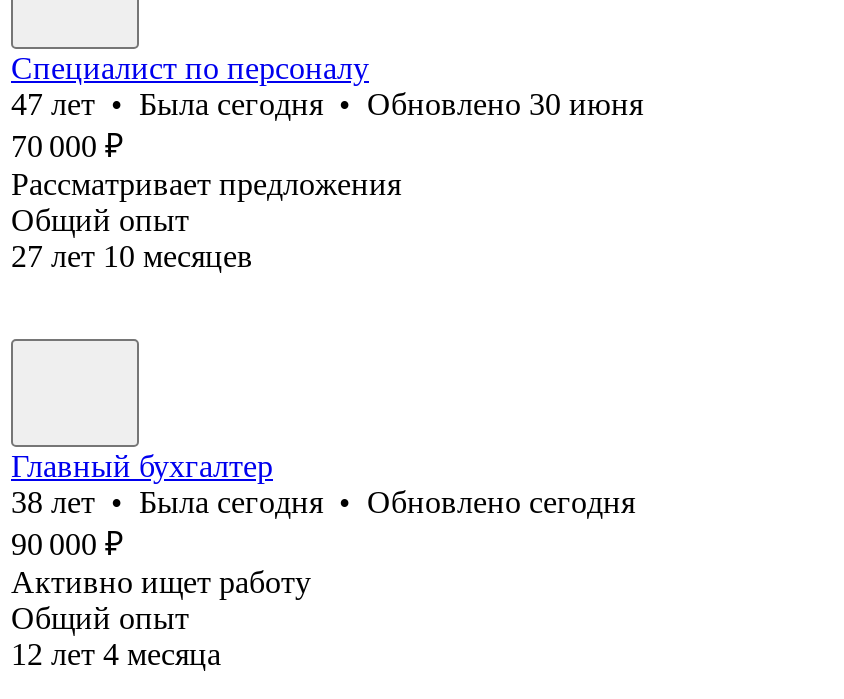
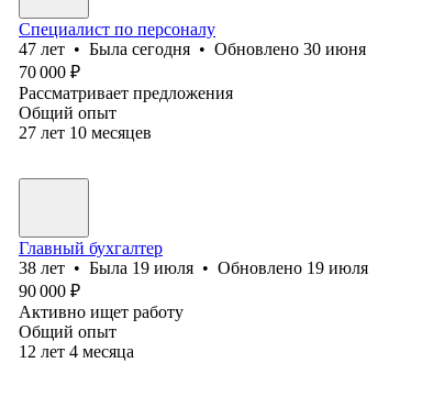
- 38 лет • Была сегодня • Обновлено сегодня
+ 38 лет • Была 19 июля • Обновлено 19 июля
